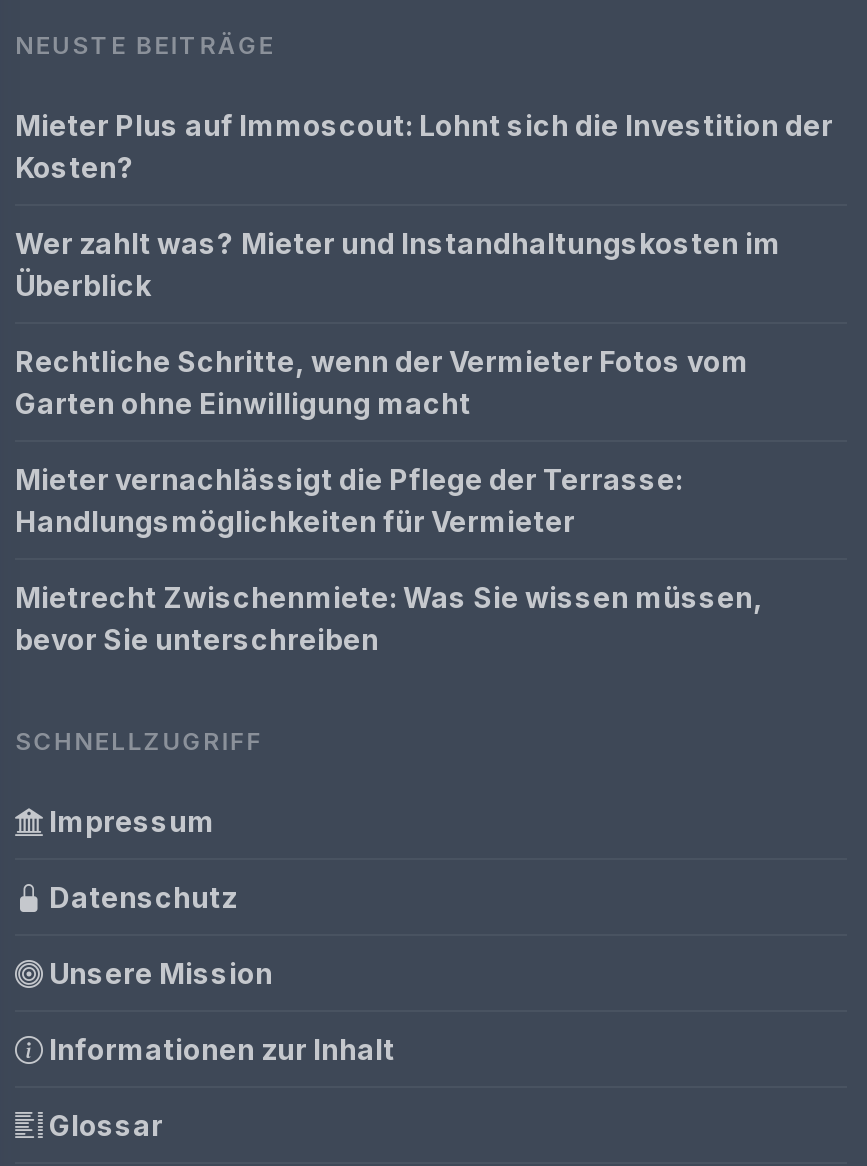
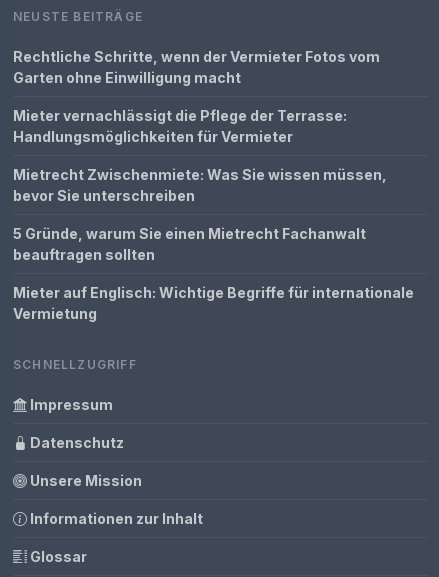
- Mieter Plus auf Immoscout: Lohnt sich die Investition der
- Kosten?
- Wer zahlt was? Mieter und Instandhaltungskosten im
- Überblick

moved up: Rechtliche Schritte, wenn der Vermieter Fotos vom | Garten ohne Einwilligung macht | Mieter vernachlässigt die Pflege der Terrasse: | Handlungsmöglichkeiten für Vermieter | Mietrecht Zwischenmiete: Was Sie wissen müssen, | bevor Sie unterschreiben

+ 5 Gründe, warum Sie einen Mietrecht Fachanwalt
+ beauftragen sollten
+ Mieter auf Englisch: Wichtige Begriffe für internationale
+ Vermietung
